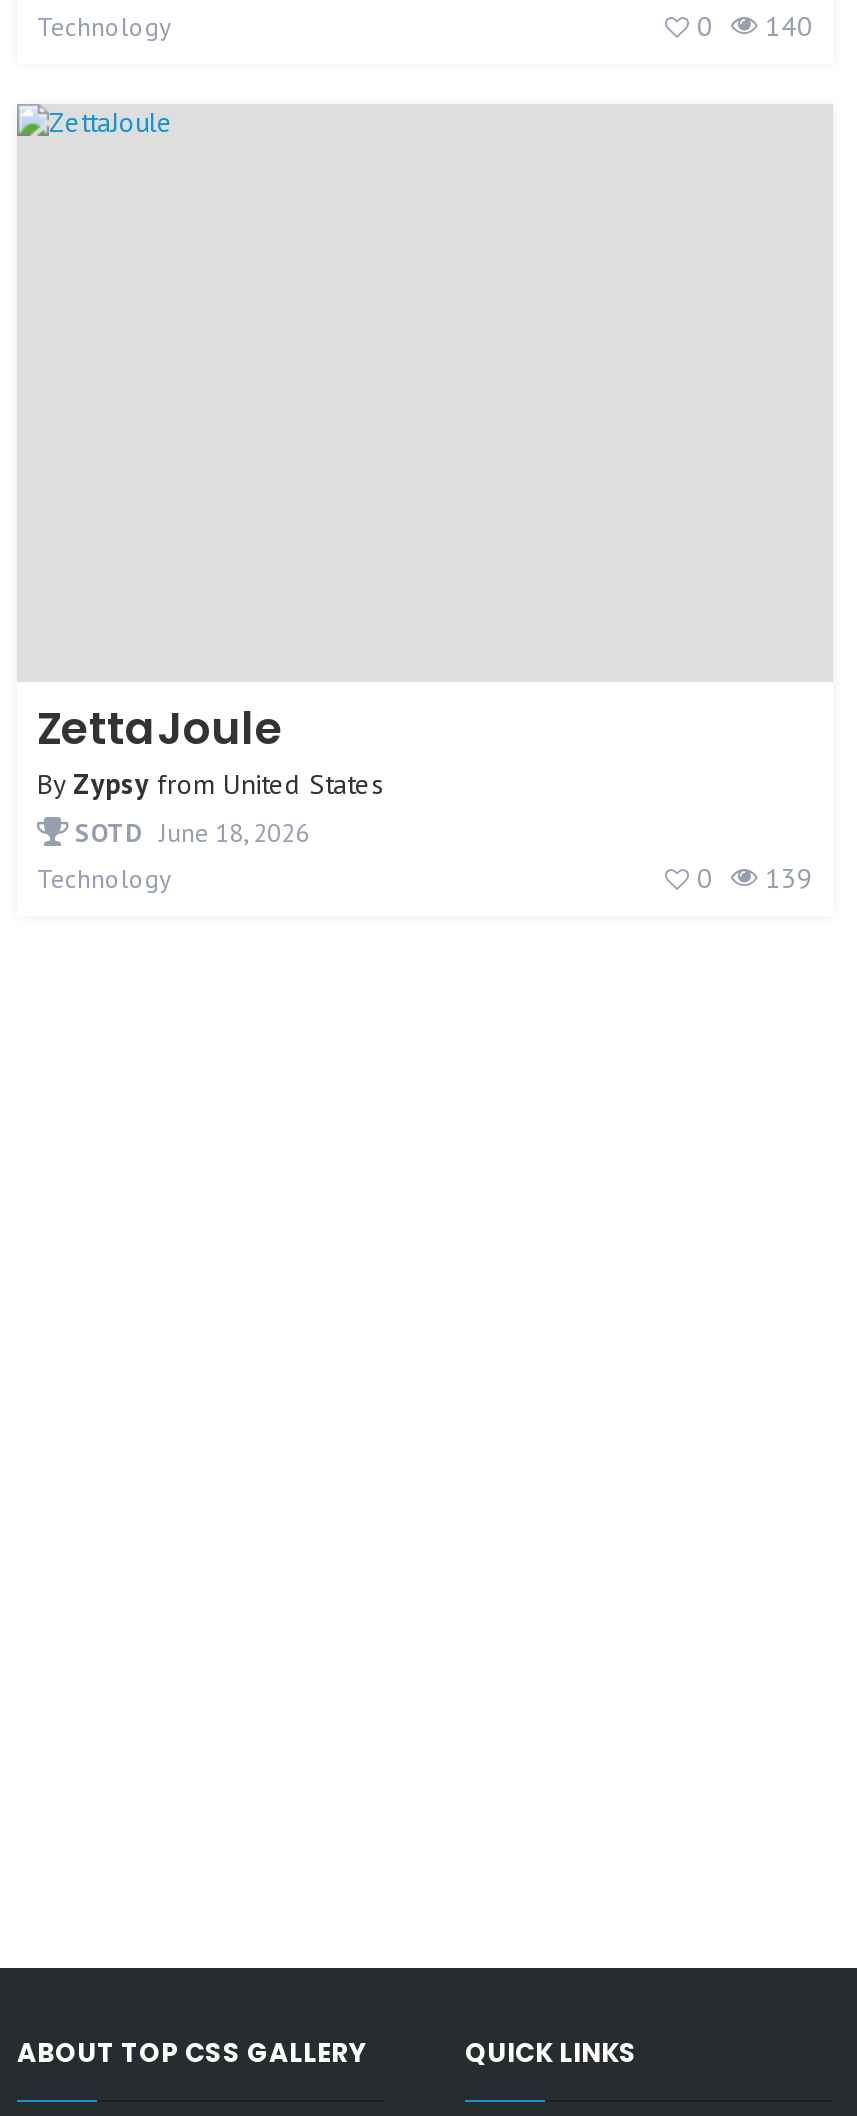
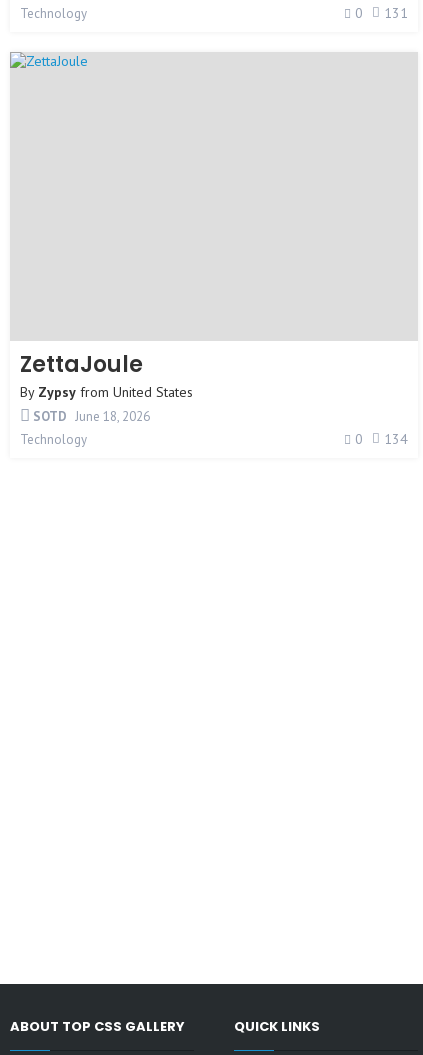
- 0 140
+ 0 131

- 0 139
+ 0 134
